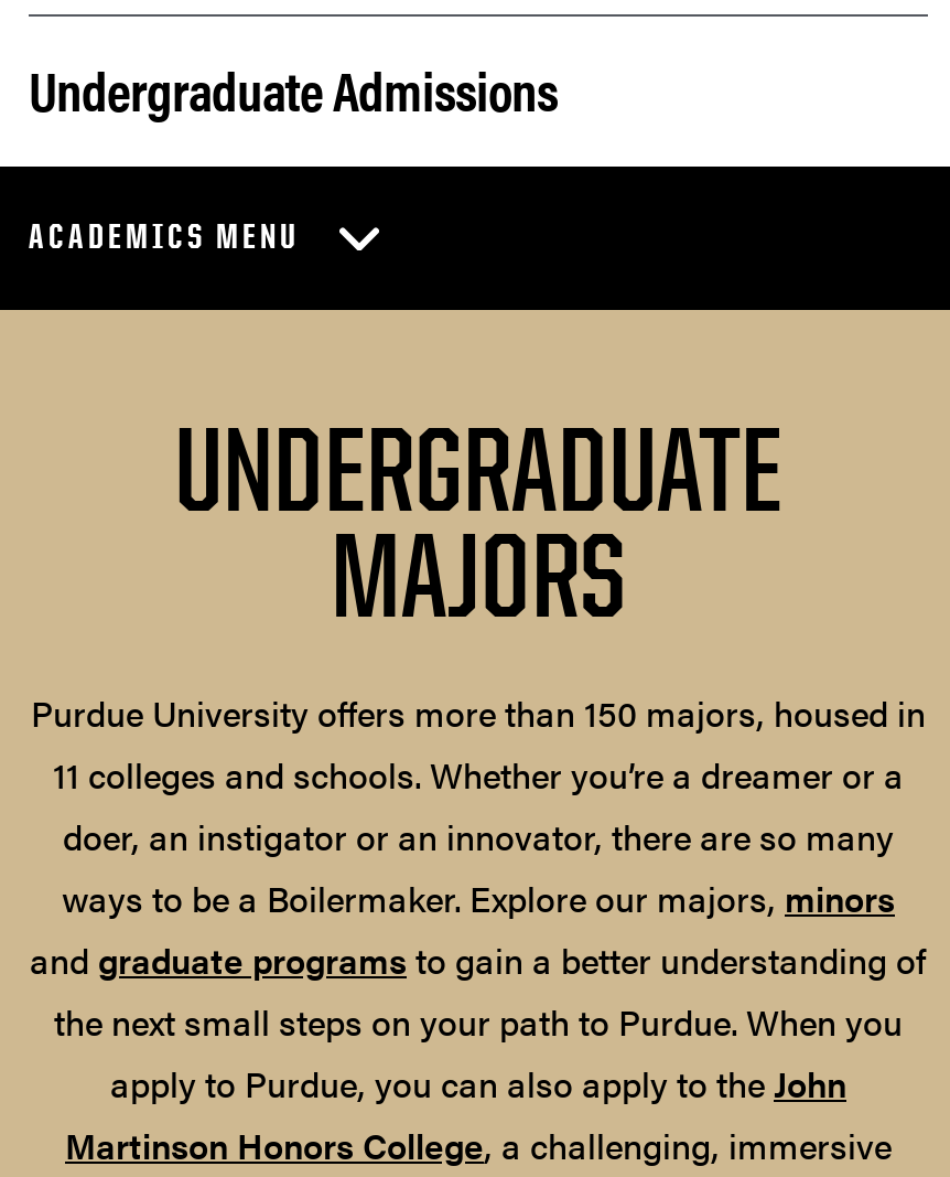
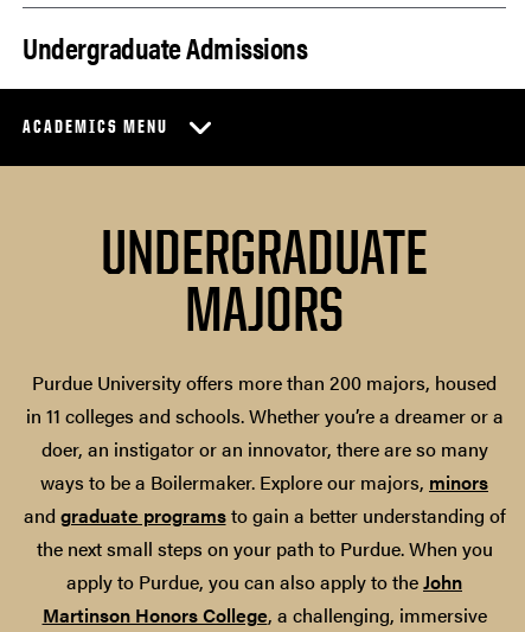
- Purdue University offers more than 150 majors, housed in
- 11 colleges and schools. Whether you’re a dreamer or a
+ Purdue University offers more than 200 majors, housed
+ in 11 colleges and schools. Whether you’re a dreamer or a
